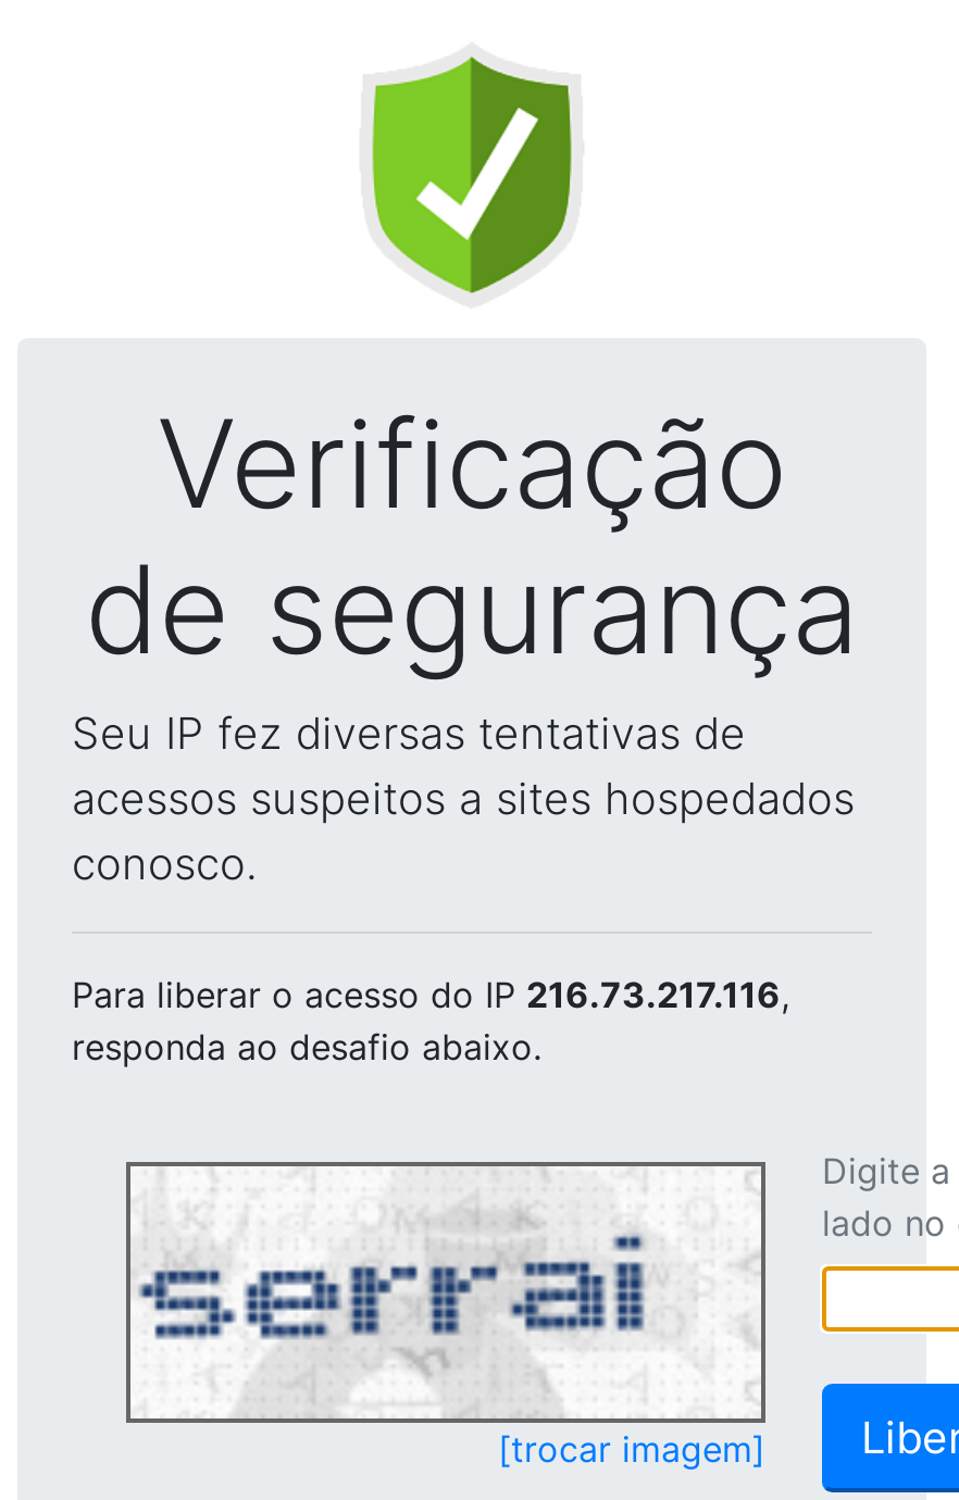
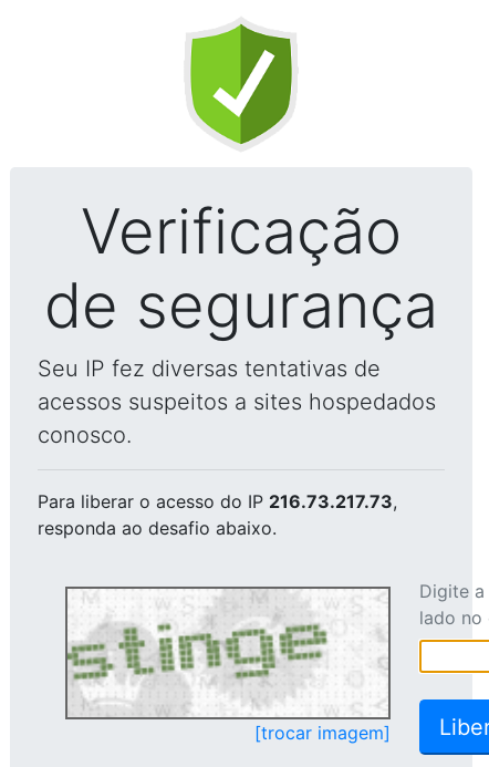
- Para liberar o acesso do IP 216.73.217.116,
+ Para liberar o acesso do IP 216.73.217.73,

- [image]
+ [image]
